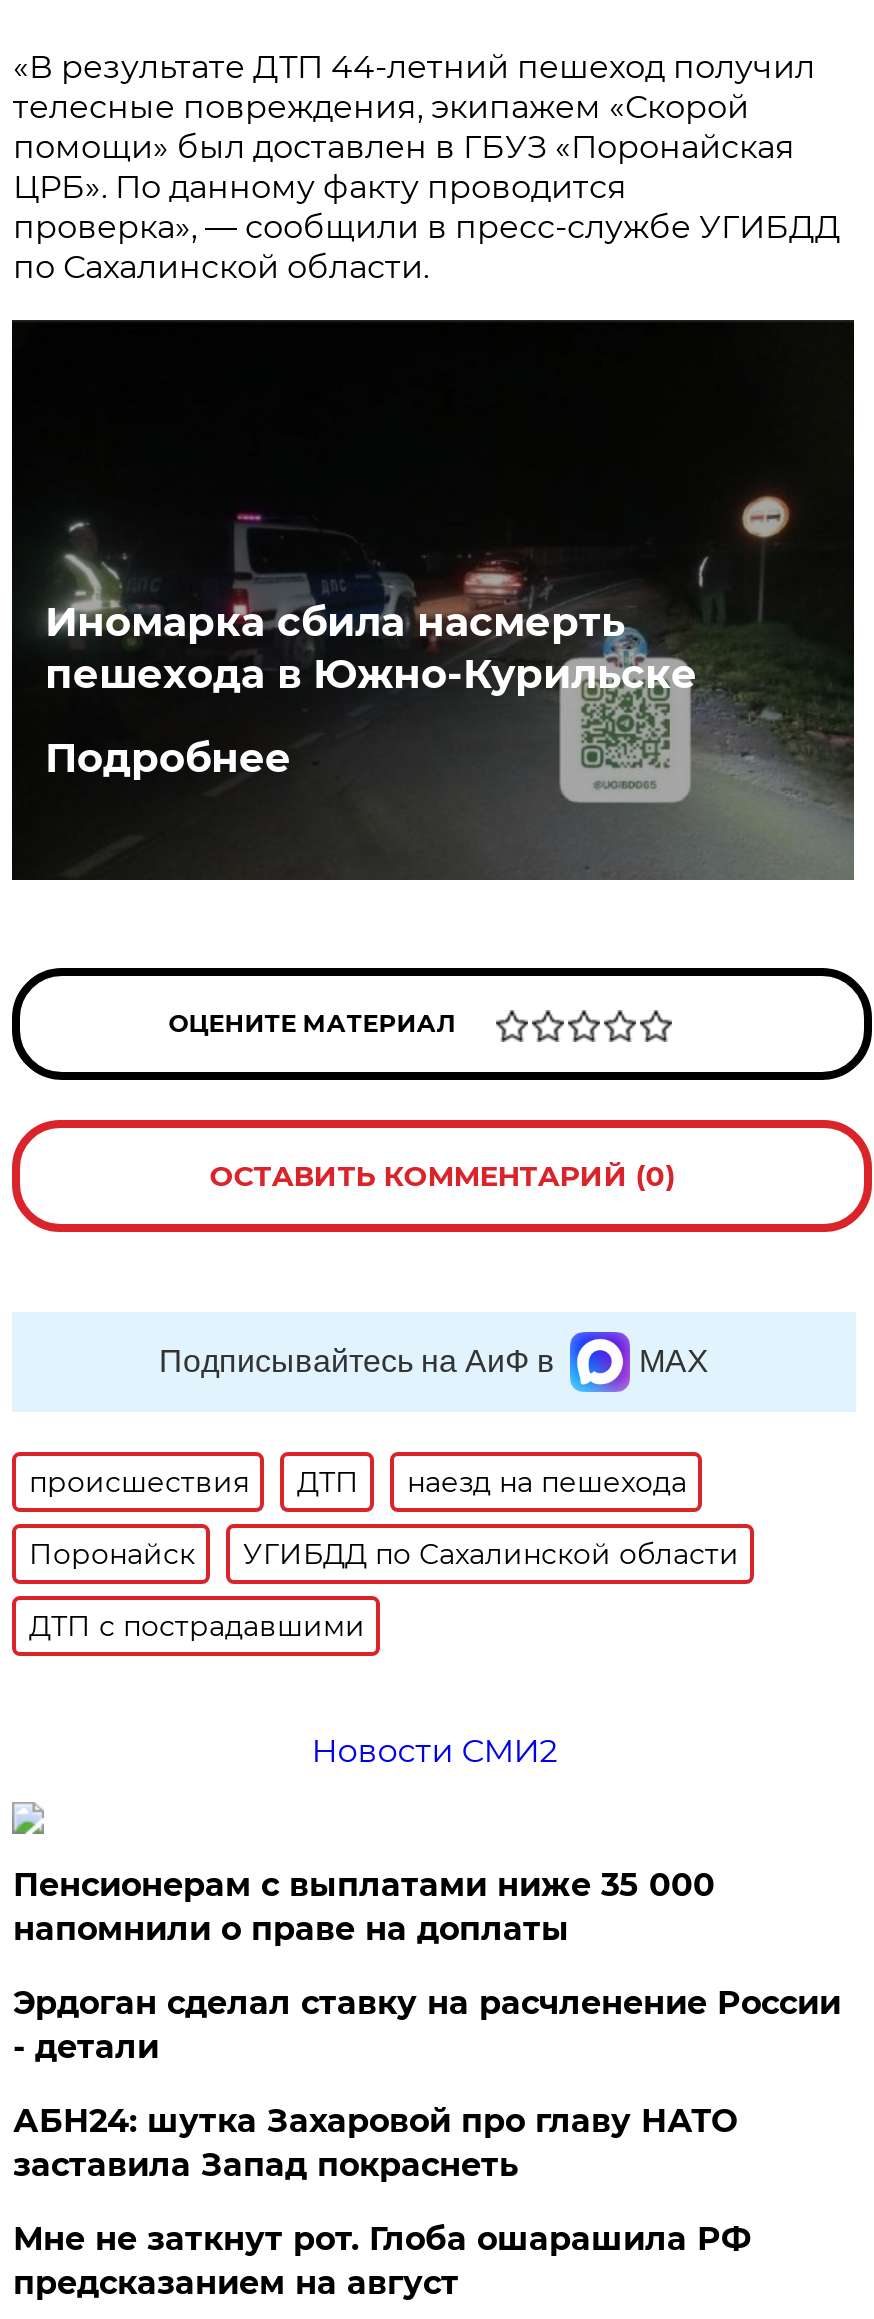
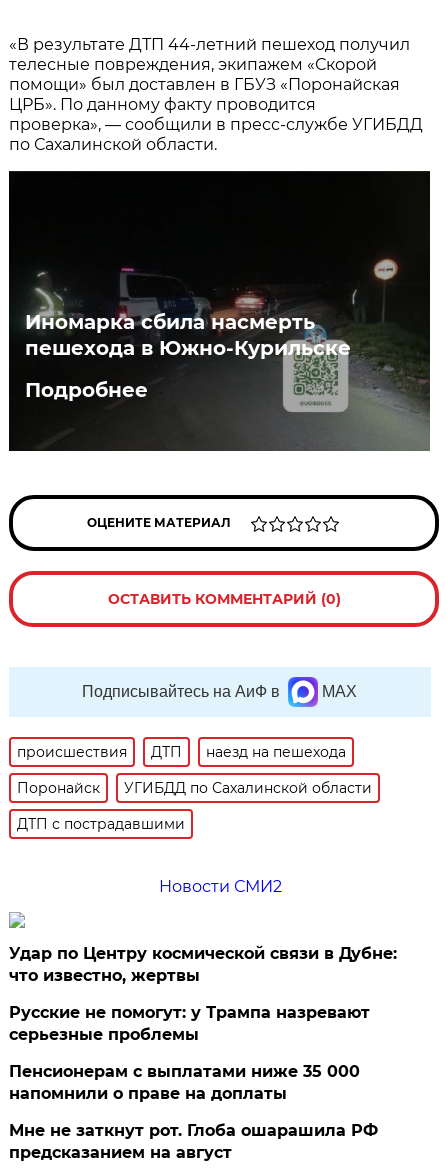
+ Удар по Центру космической связи в Дубне:
+ что известно, жертвы
+ Русские не помогут: у Трампа назревают
+ серьезные проблемы

moved down: Пенсионерам с выплатами ниже 35 000 | напомнили о праве на доплаты

- Эрдоган сделал ставку на расчленение России
- - детали
- АБН24: шутка Захаровой про главу НАТО
- заставила Запад покраснеть
